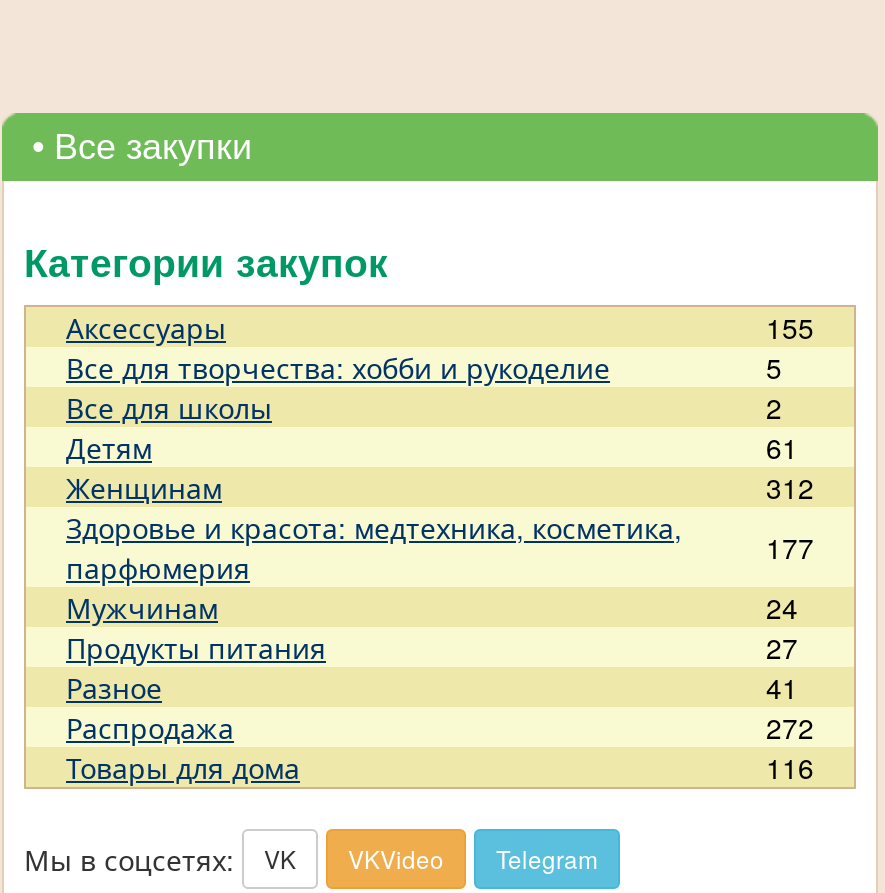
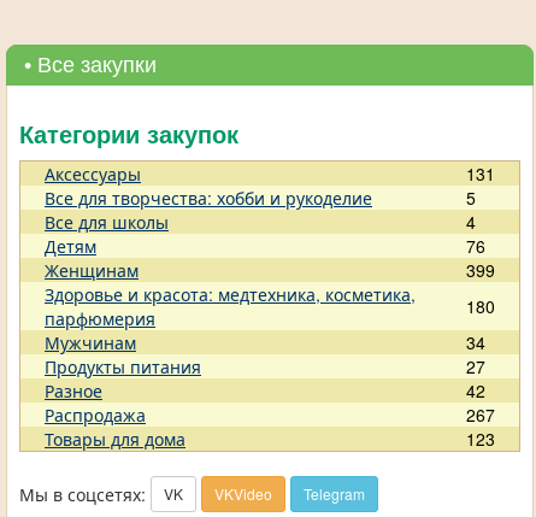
- 155
+ 131

- 2
+ 4

- 61
+ 76

- 312
+ 399

- 177
+ 180

- 24
+ 34

- 41
+ 42

- 272
+ 267

- 116
+ 123
